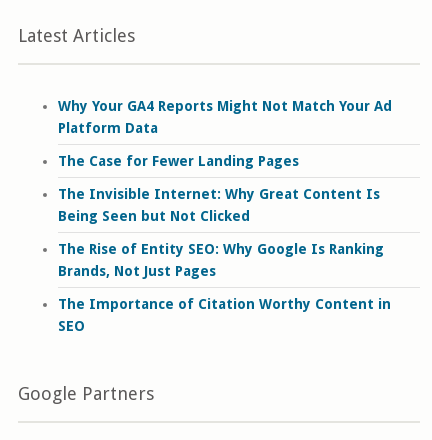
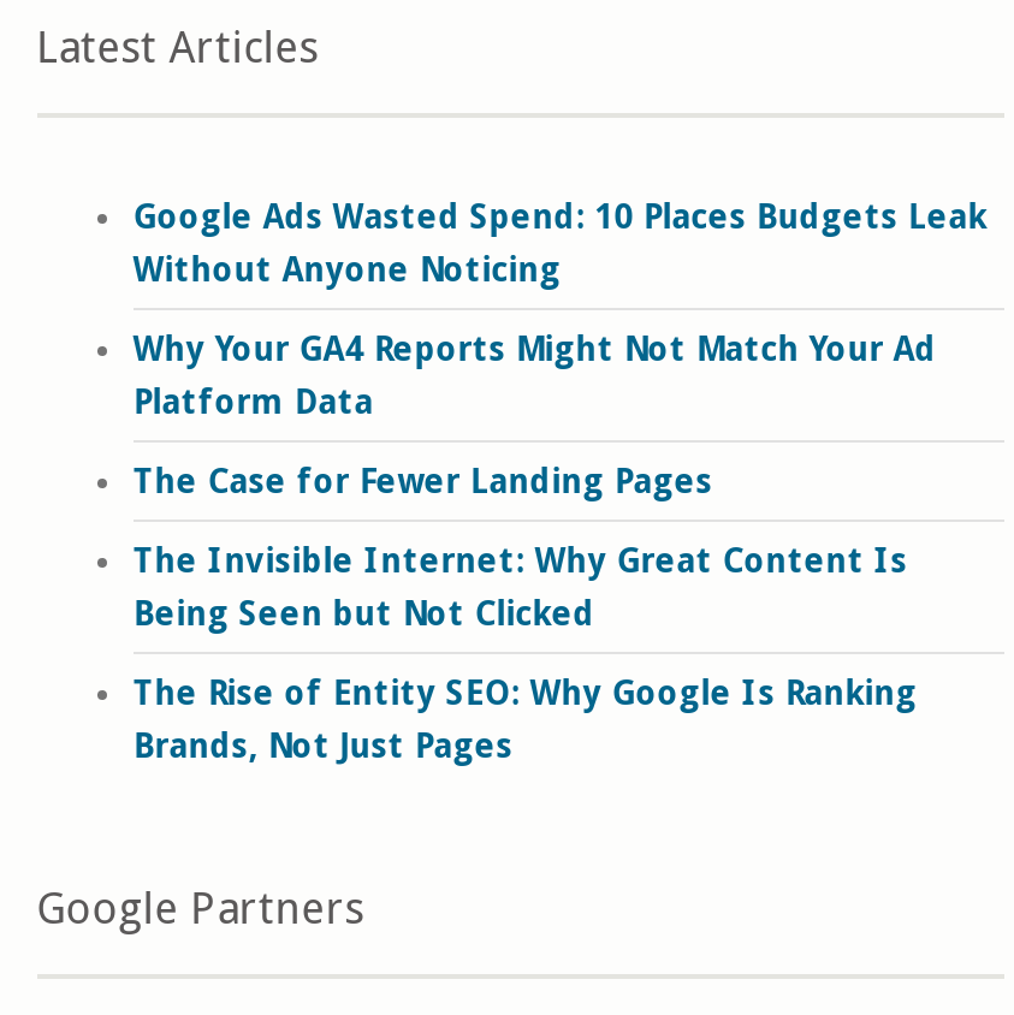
+ Google Ads Wasted Spend: 10 Places Budgets Leak
+ Without Anyone Noticing

moved down: Why Your GA4 Reports Might Not Match Your Ad | Platform Data | The Case for Fewer Landing Pages | The Invisible Internet: Why Great Content Is | Being Seen but Not Clicked | The Rise of Entity SEO: Why Google Is Ranking | Brands, Not Just Pages

- The Importance of Citation Worthy Content in
- SEO
